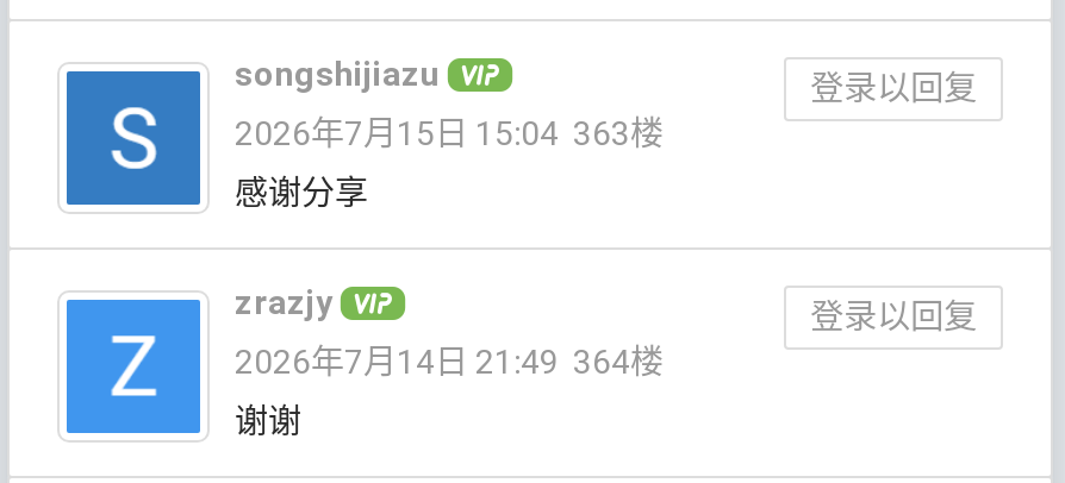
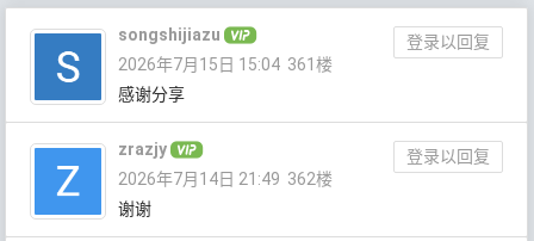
- 2026年7月15日 15:04 363楼
+ 2026年7月15日 15:04 361楼

- 2026年7月14日 21:49 364楼
+ 2026年7月14日 21:49 362楼
